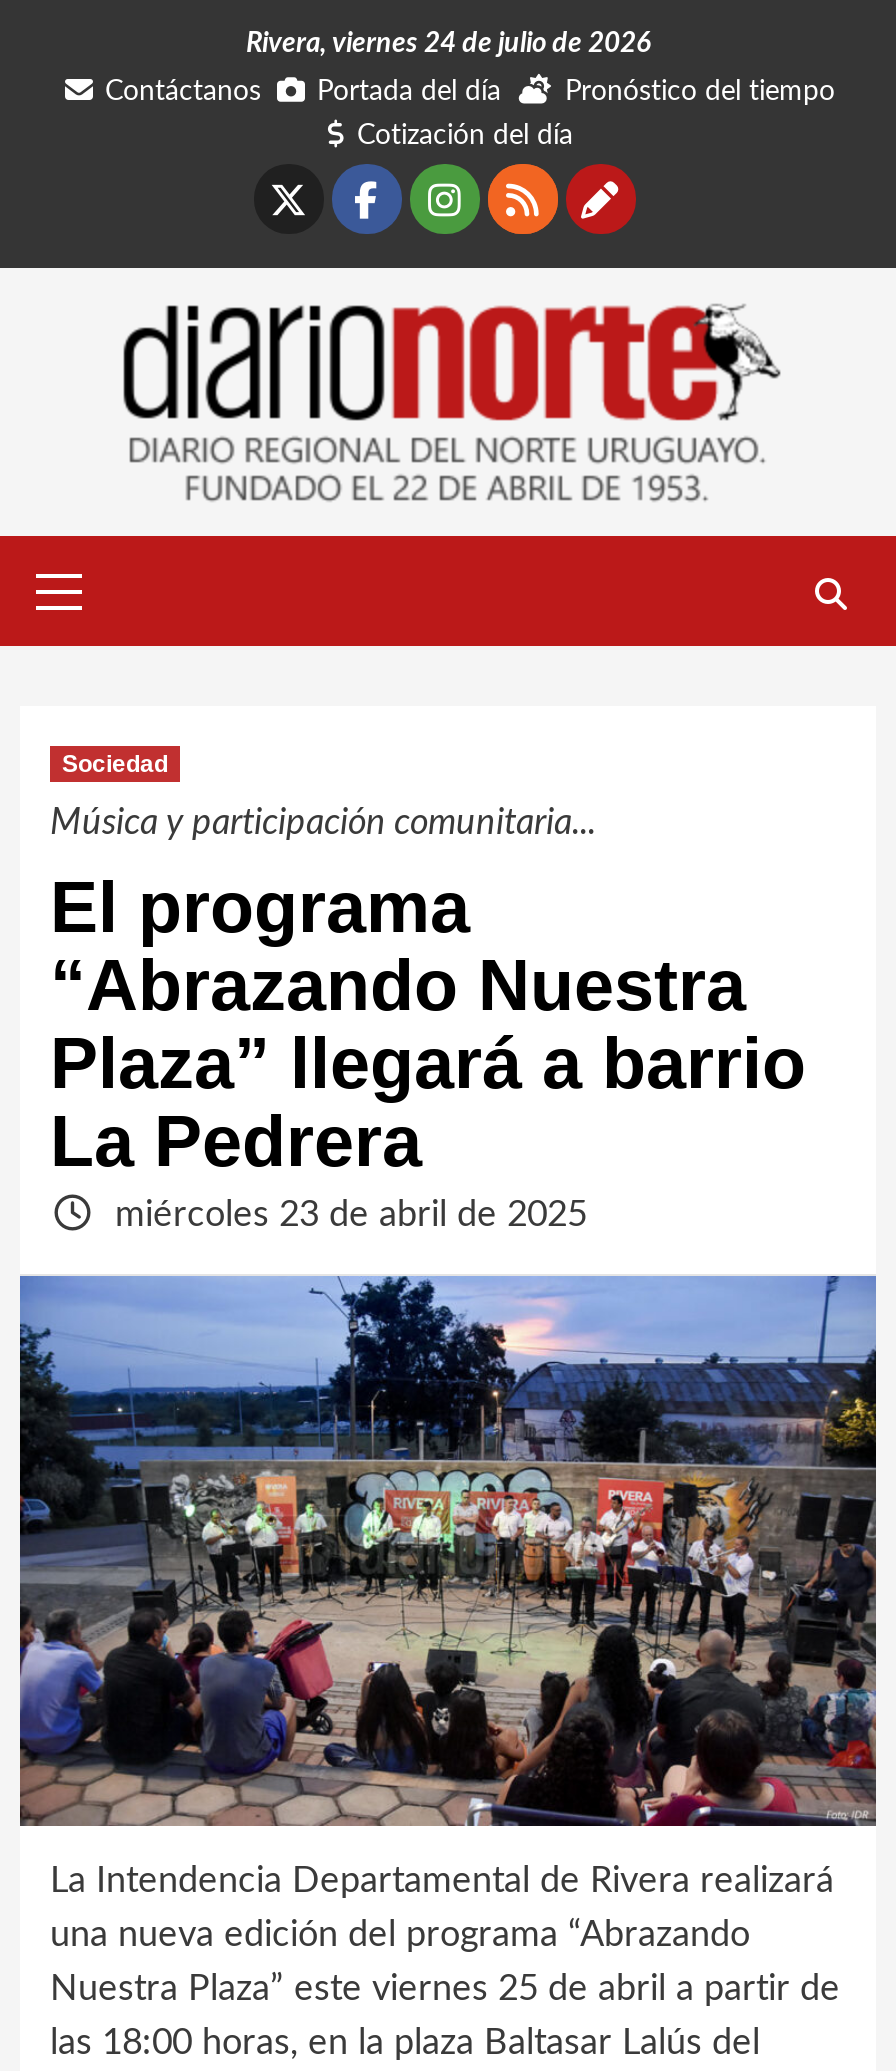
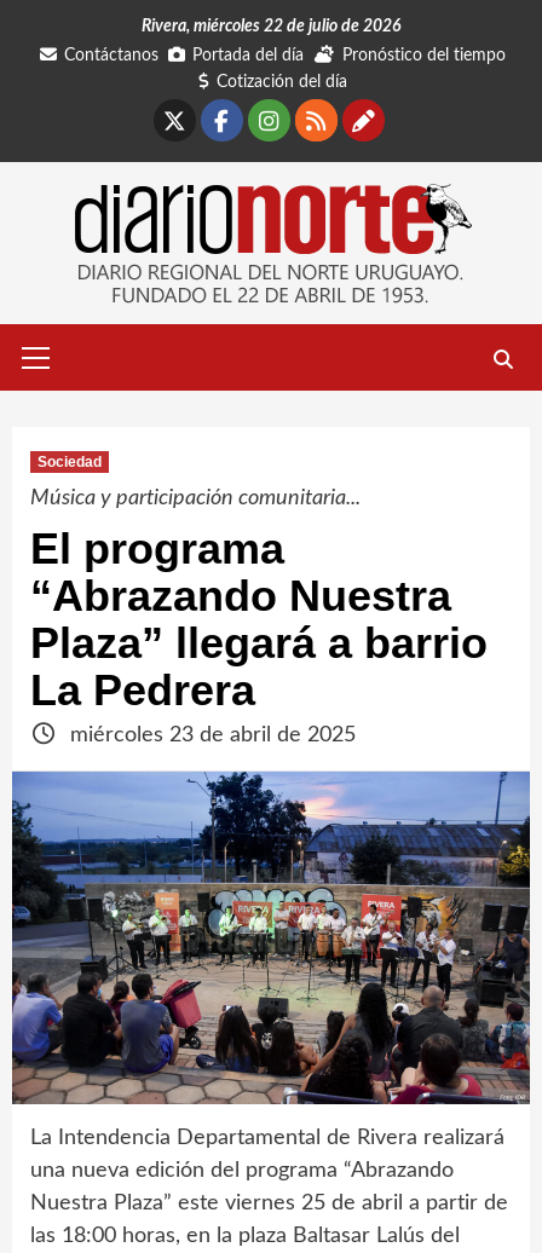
- Rivera, viernes 24 de julio de 2026
+ Rivera, miércoles 22 de julio de 2026
